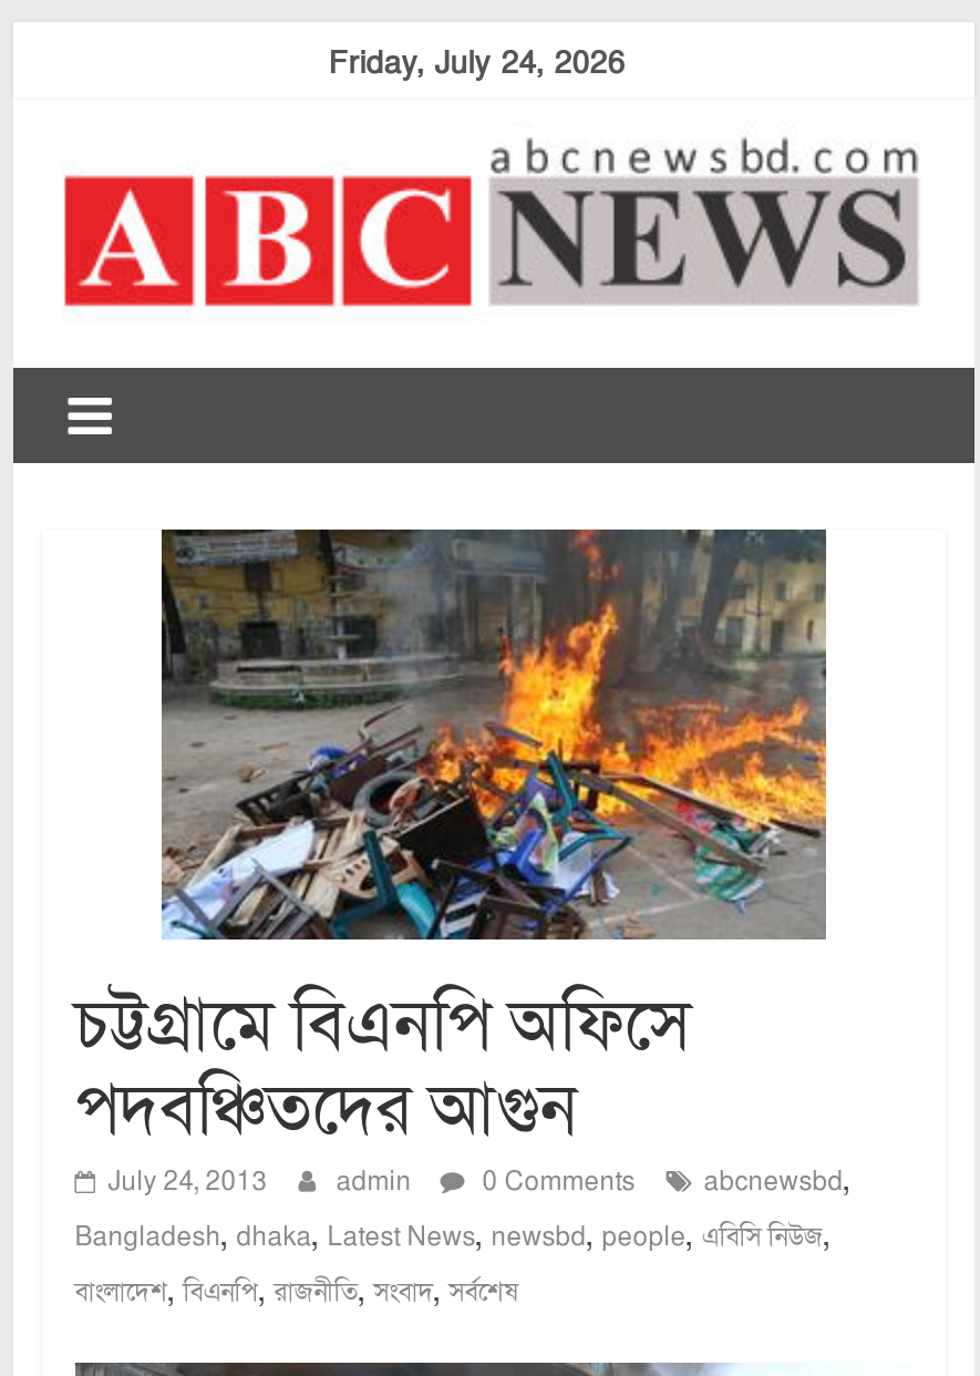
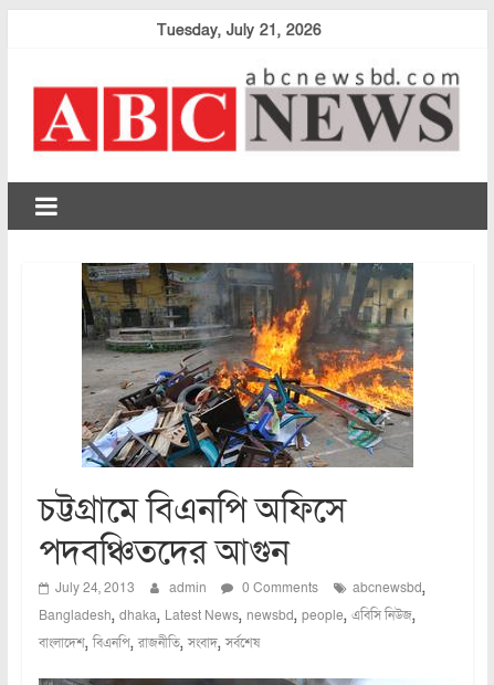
- Friday, July 24, 2026
+ Tuesday, July 21, 2026
